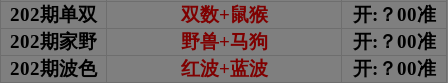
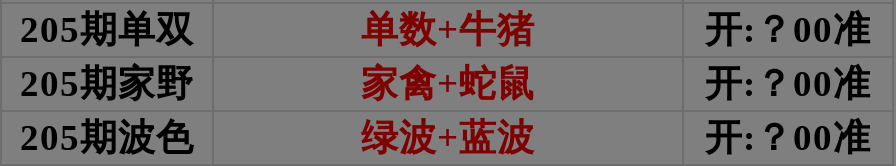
- 202期单双
+ 205期单双

- 双数+鼠猴
+ 单数+牛猪

- 202期家野
- 野兽+马狗
+ 205期家野
+ 家禽+蛇鼠

- 202期波色
+ 205期波色

- 红波+蓝波
+ 绿波+蓝波
